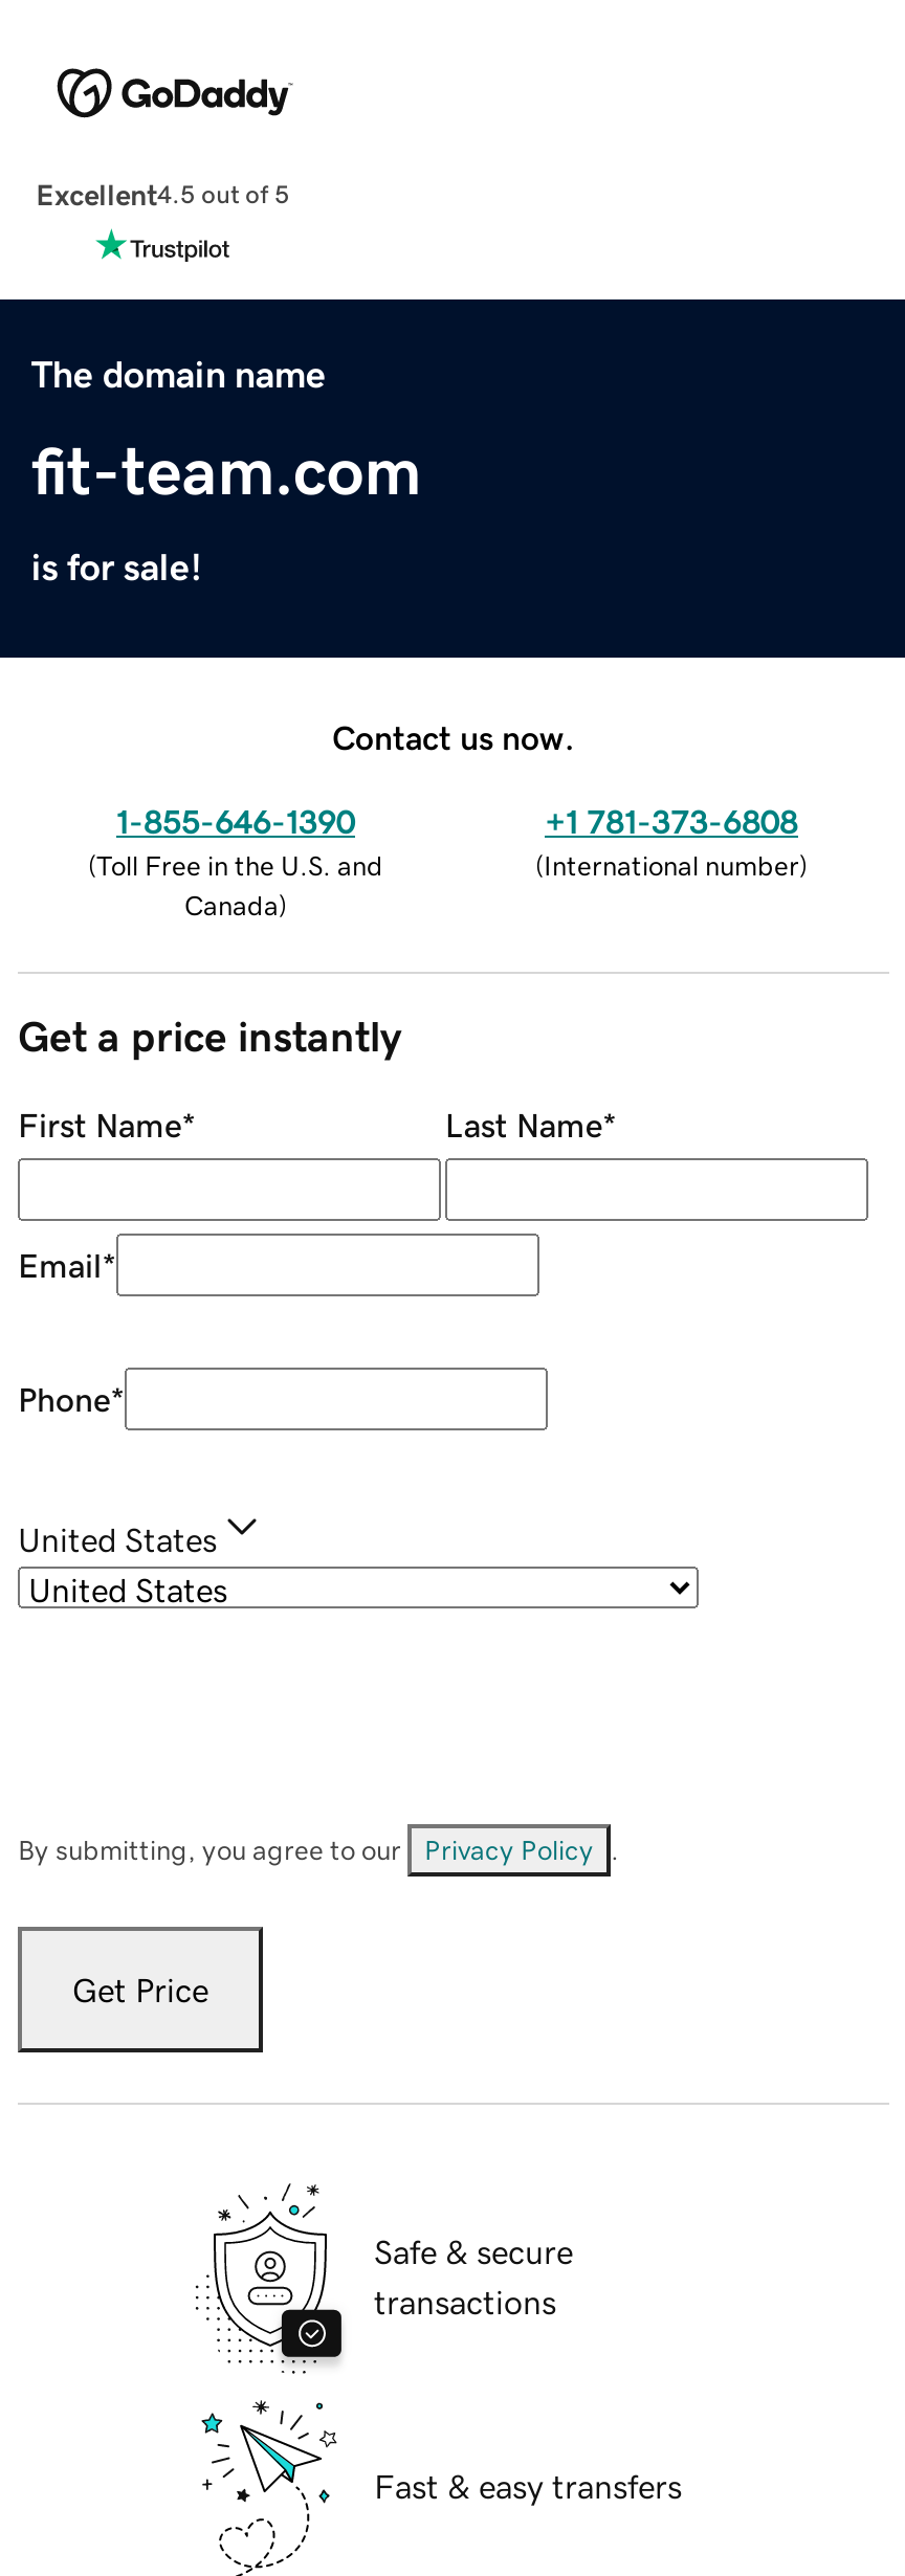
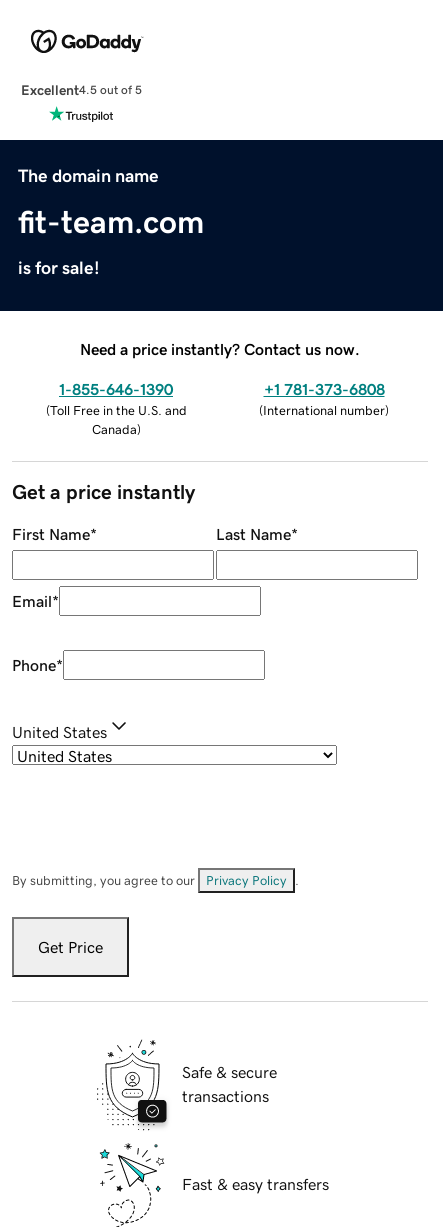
- Contact us now.
+ Need a price instantly? Contact us now.
